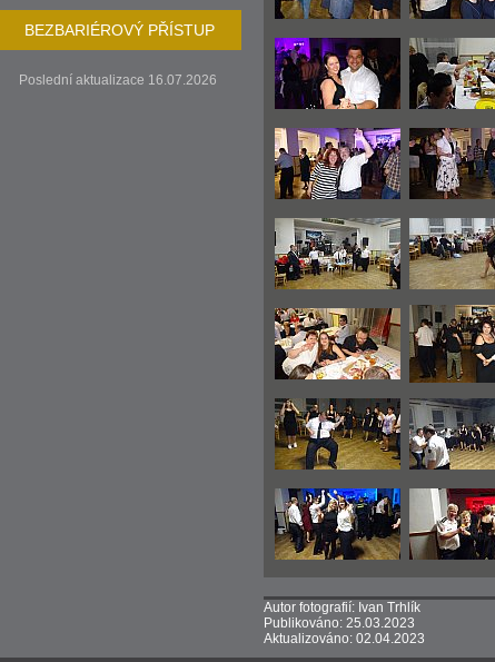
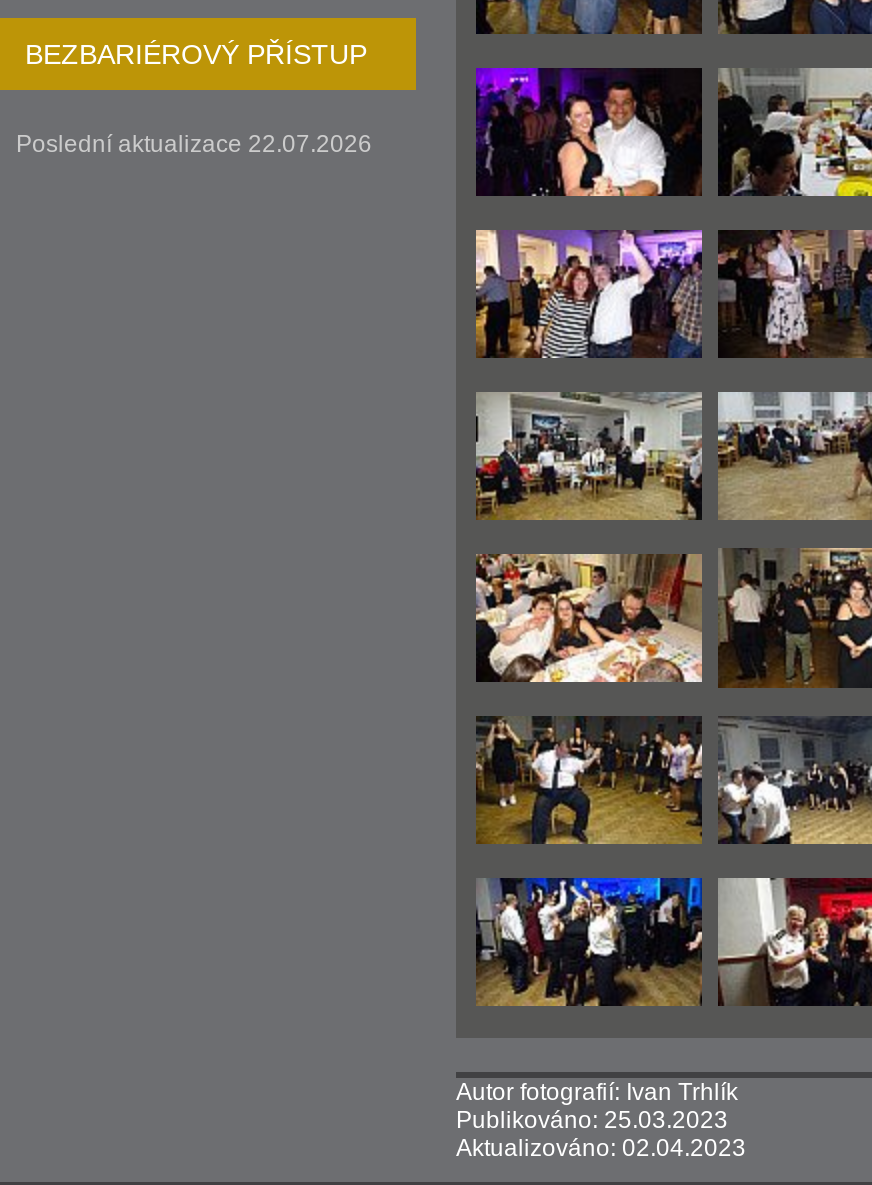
- Poslední aktualizace 16.07.2026
+ Poslední aktualizace 22.07.2026
